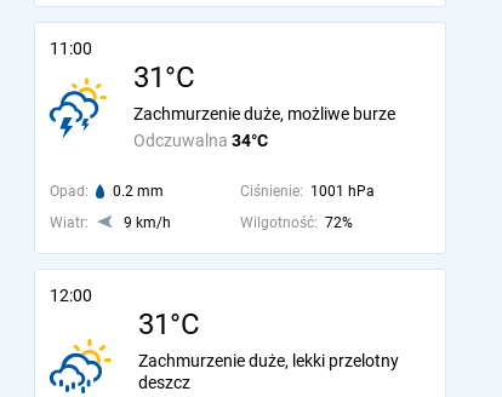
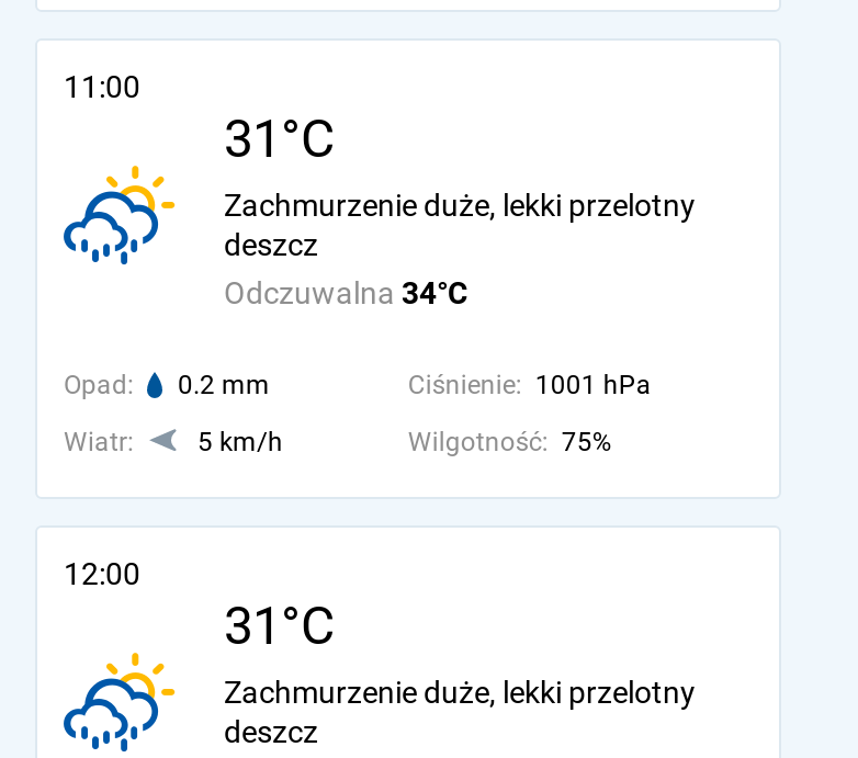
- [image]
- Zachmurzenie duże, możliwe burze
+ [image]
+ Zachmurzenie duże, lekki przelotny
+ deszcz

- 9 km/h
+ 5 km/h

- Wilgotność: 72%
+ Wilgotność: 75%
